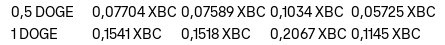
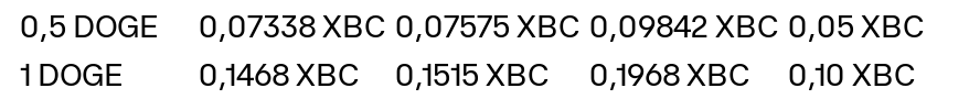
- 0,07704 XBC 0,07589 XBC 0,1034 XBC 0,05725 XBC
+ 0,07338 XBC 0,07575 XBC 0,09842 XBC 0,05 XBC

- 0,1541 XBC
- 0,1518 XBC
- 0,2067 XBC 0,1145 XBC
+ 0,1468 XBC
+ 0,1515 XBC
+ 0,1968 XBC
+ 0,10 XBC
